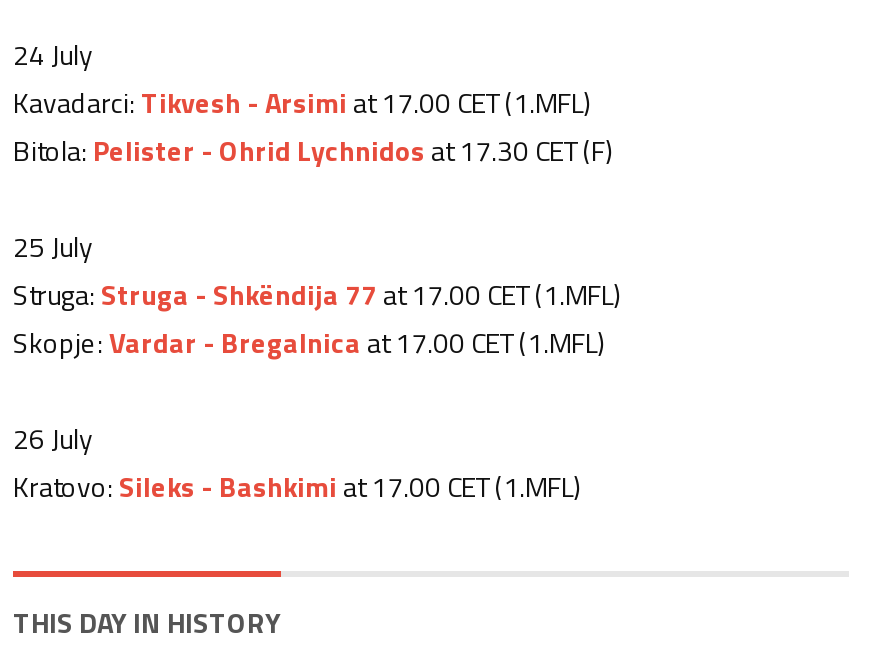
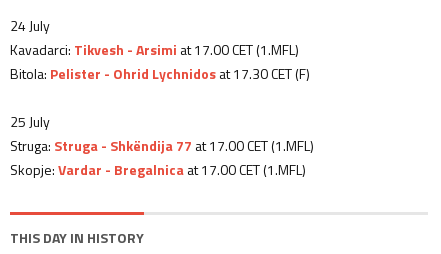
- 26 July
- Kratovo: Sileks - Bashkimi at 17.00 CET (1.MFL)
